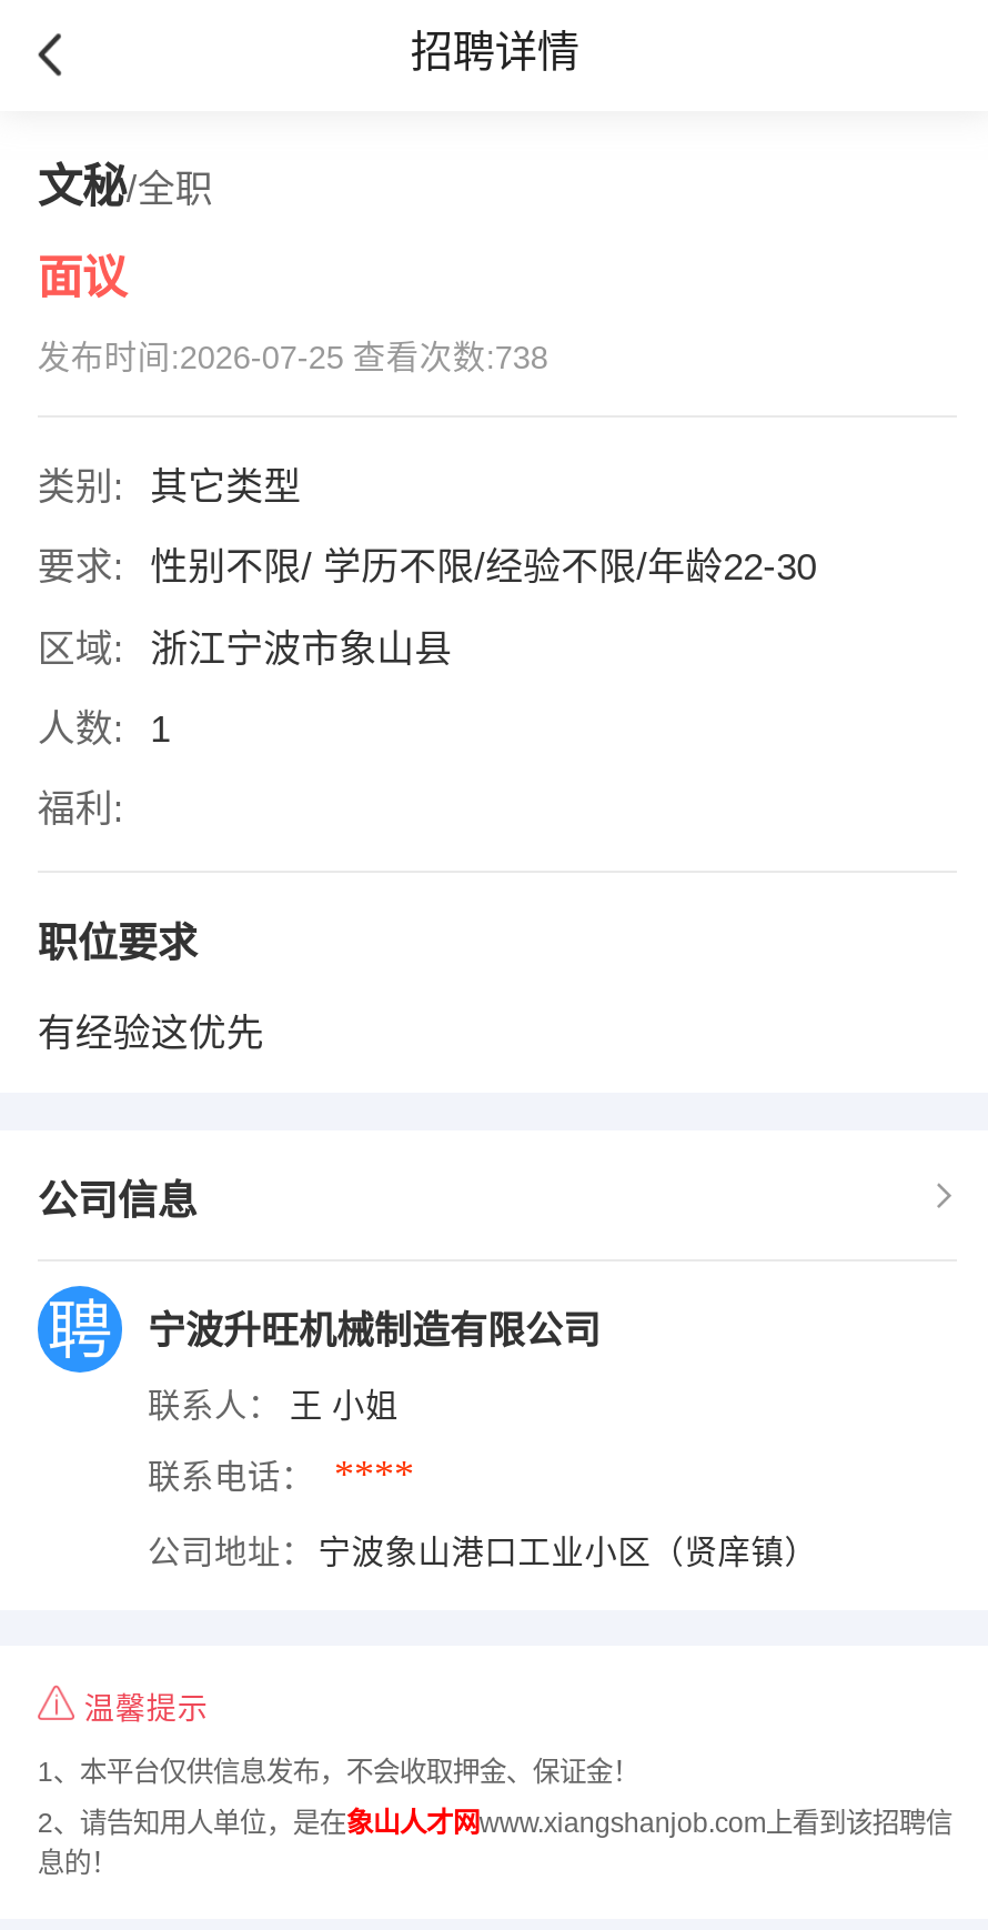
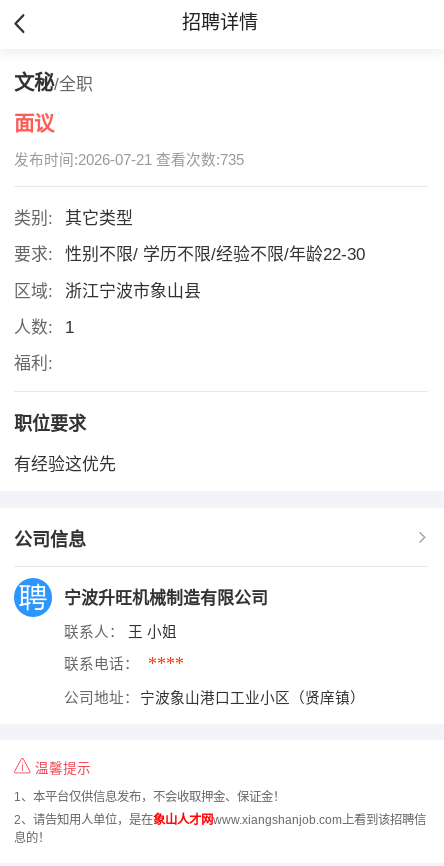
- 发布时间:2026-07-25 查看次数:738
+ 发布时间:2026-07-21 查看次数:735
